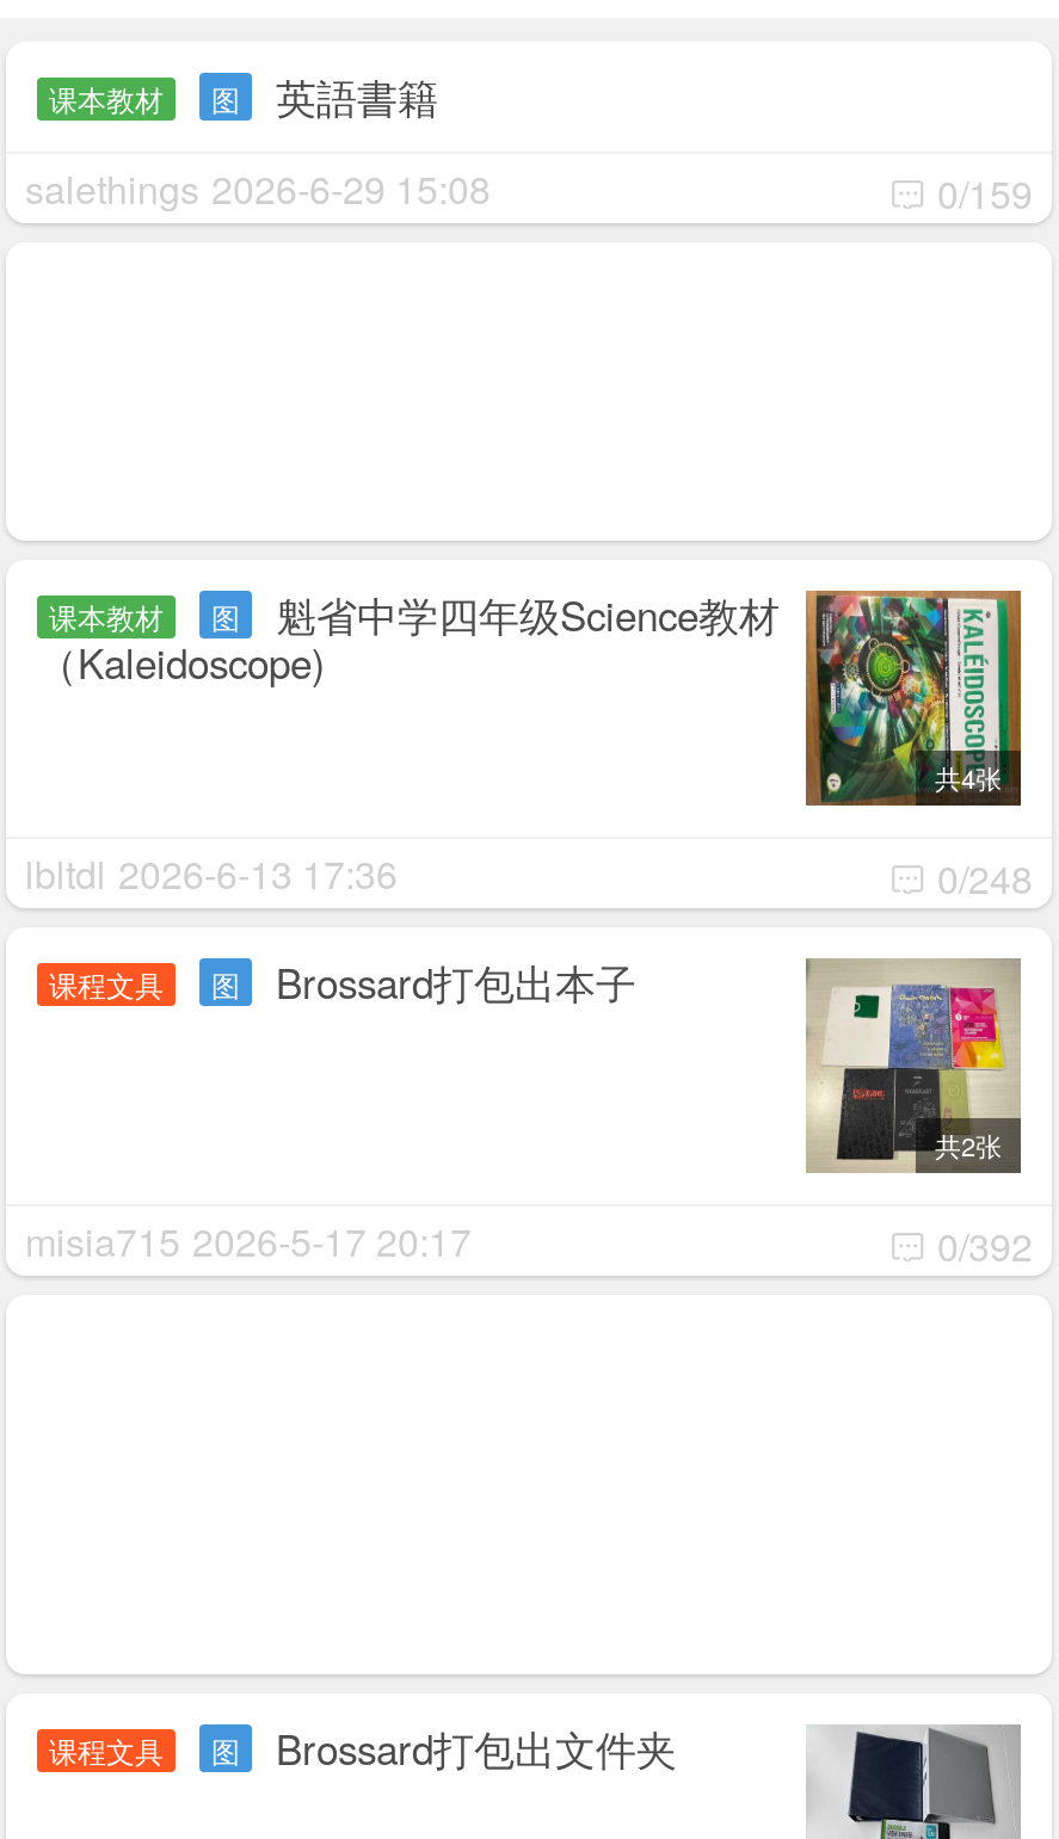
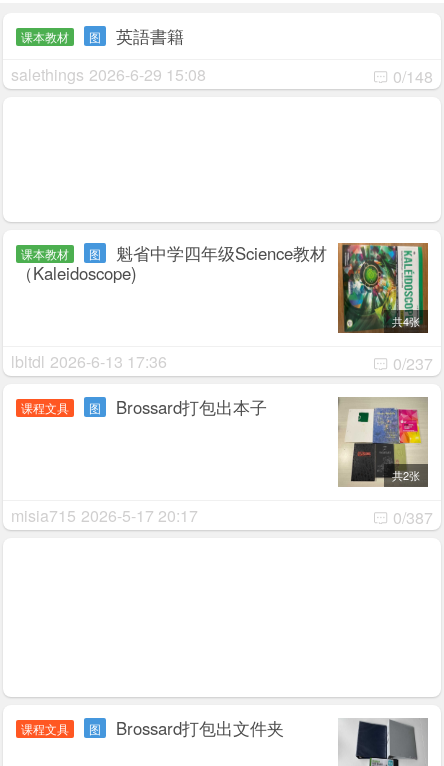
- 0/159
+ 0/148

- 0/248
+ 0/237

- 0/392
+ 0/387
